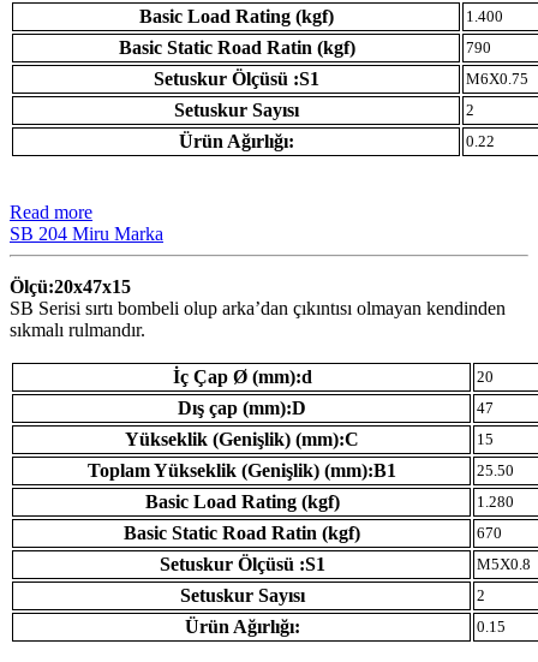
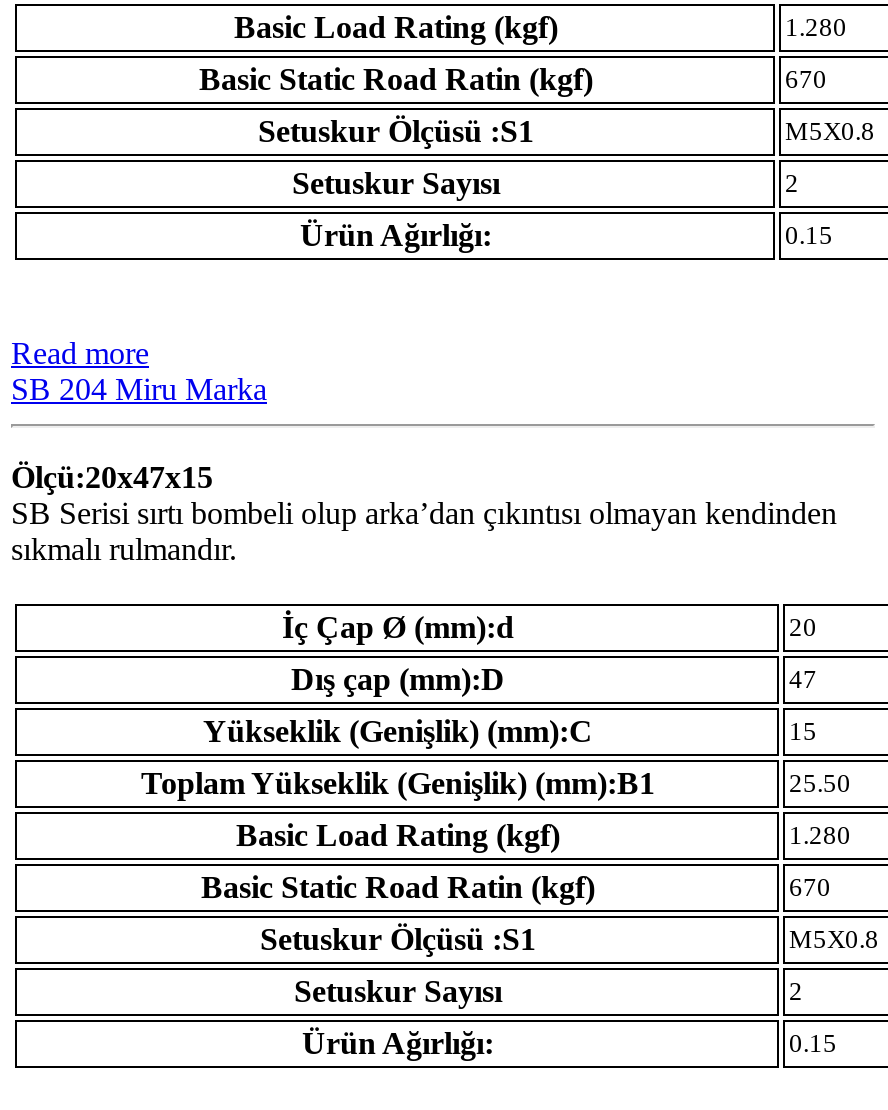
- 1.400
+ 1.280

- 790
+ 670

- M6X0.75
+ M5X0.8

- 0.22
+ 0.15
